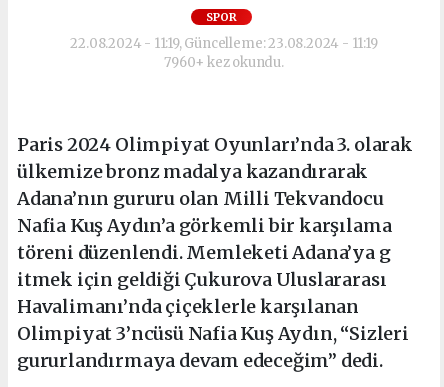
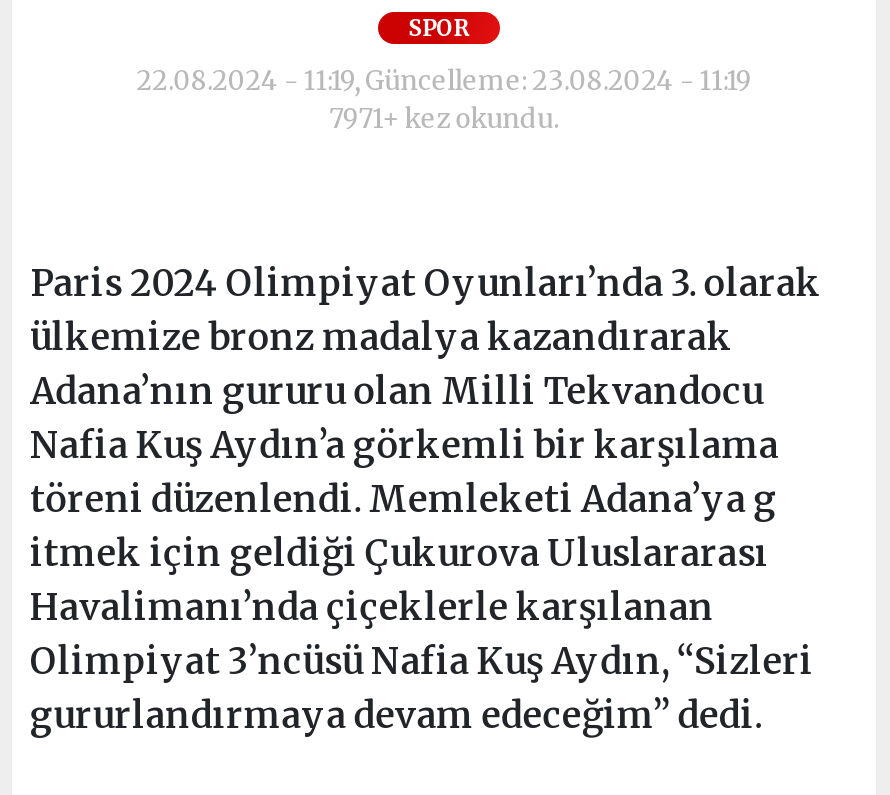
- 7960+ kez okundu.
+ 7971+ kez okundu.
